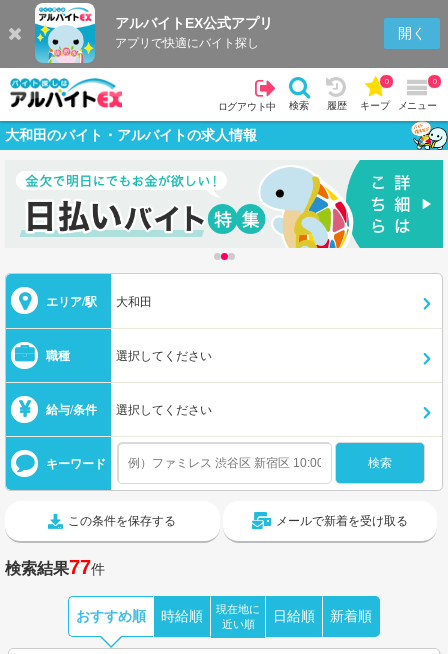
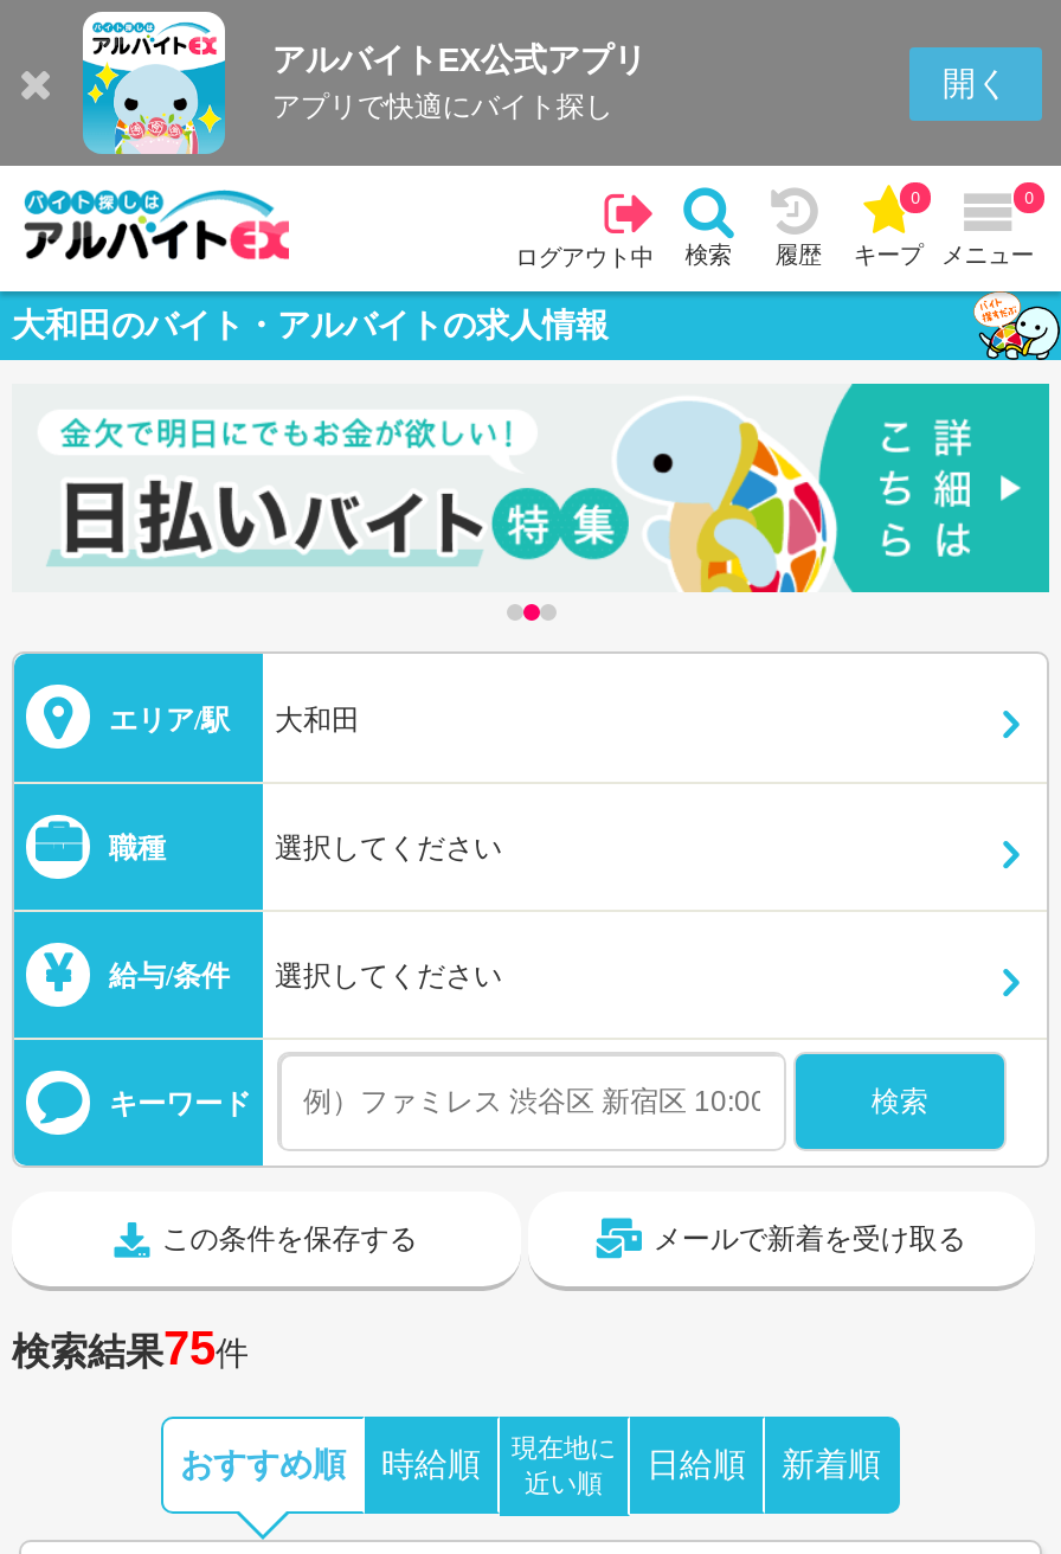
- 検索結果77件
+ 検索結果75件
